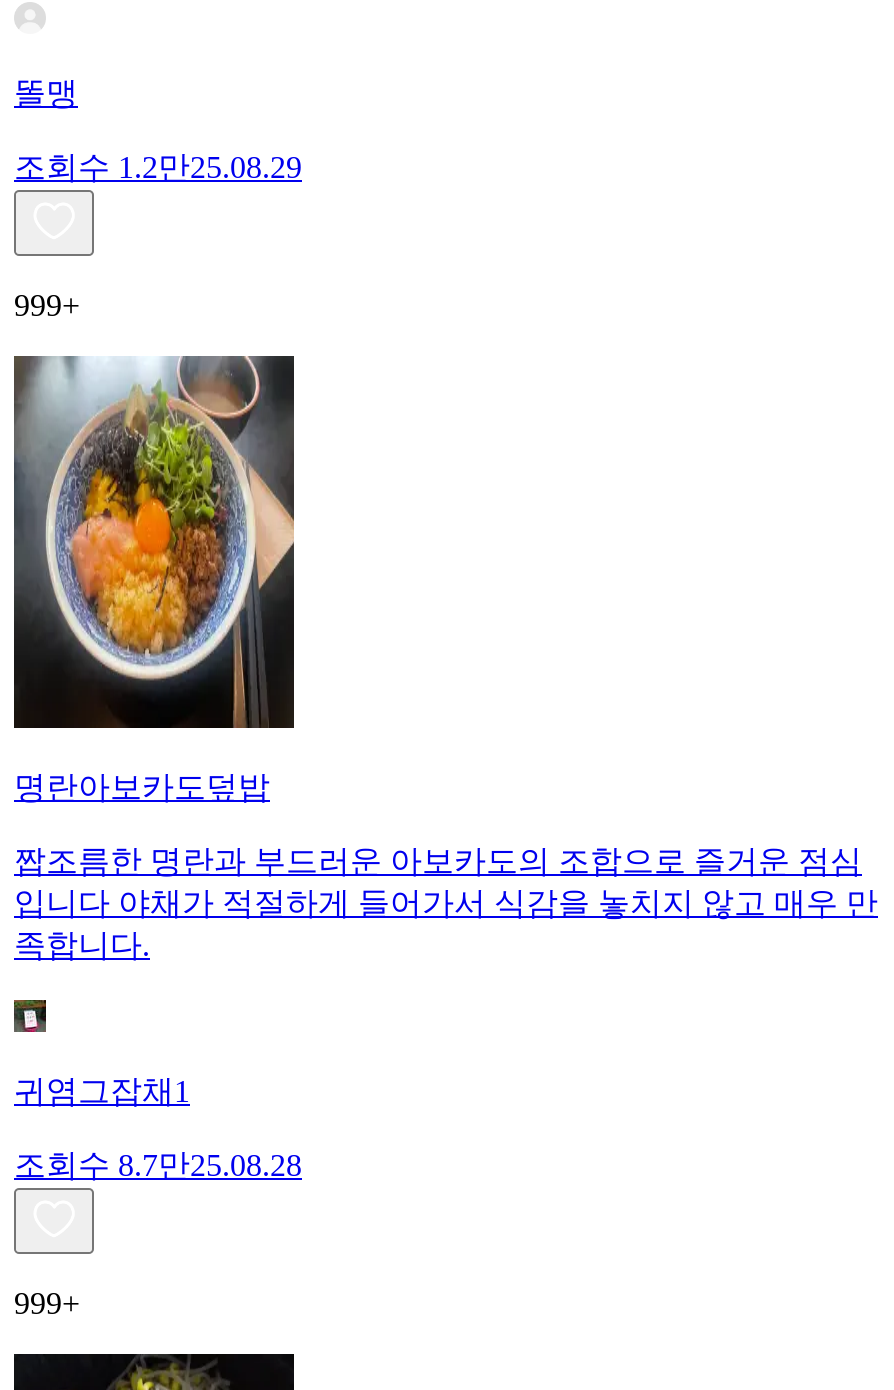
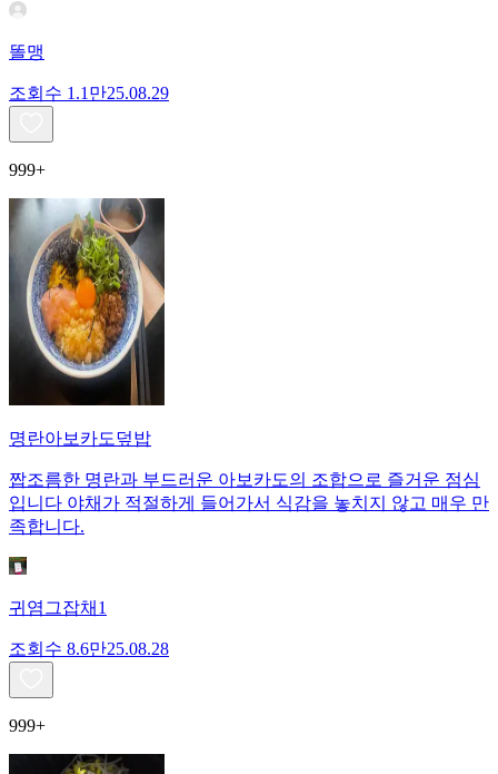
- 조회수 1.2만 25.08.29
+ 조회수 1.1만 25.08.29

- 조회수 8.7만 25.08.28
+ 조회수 8.6만 25.08.28
